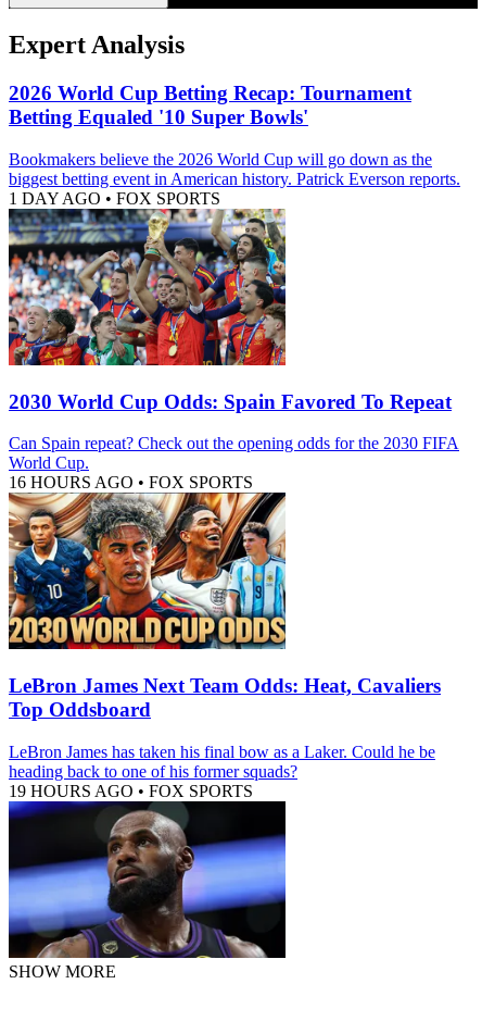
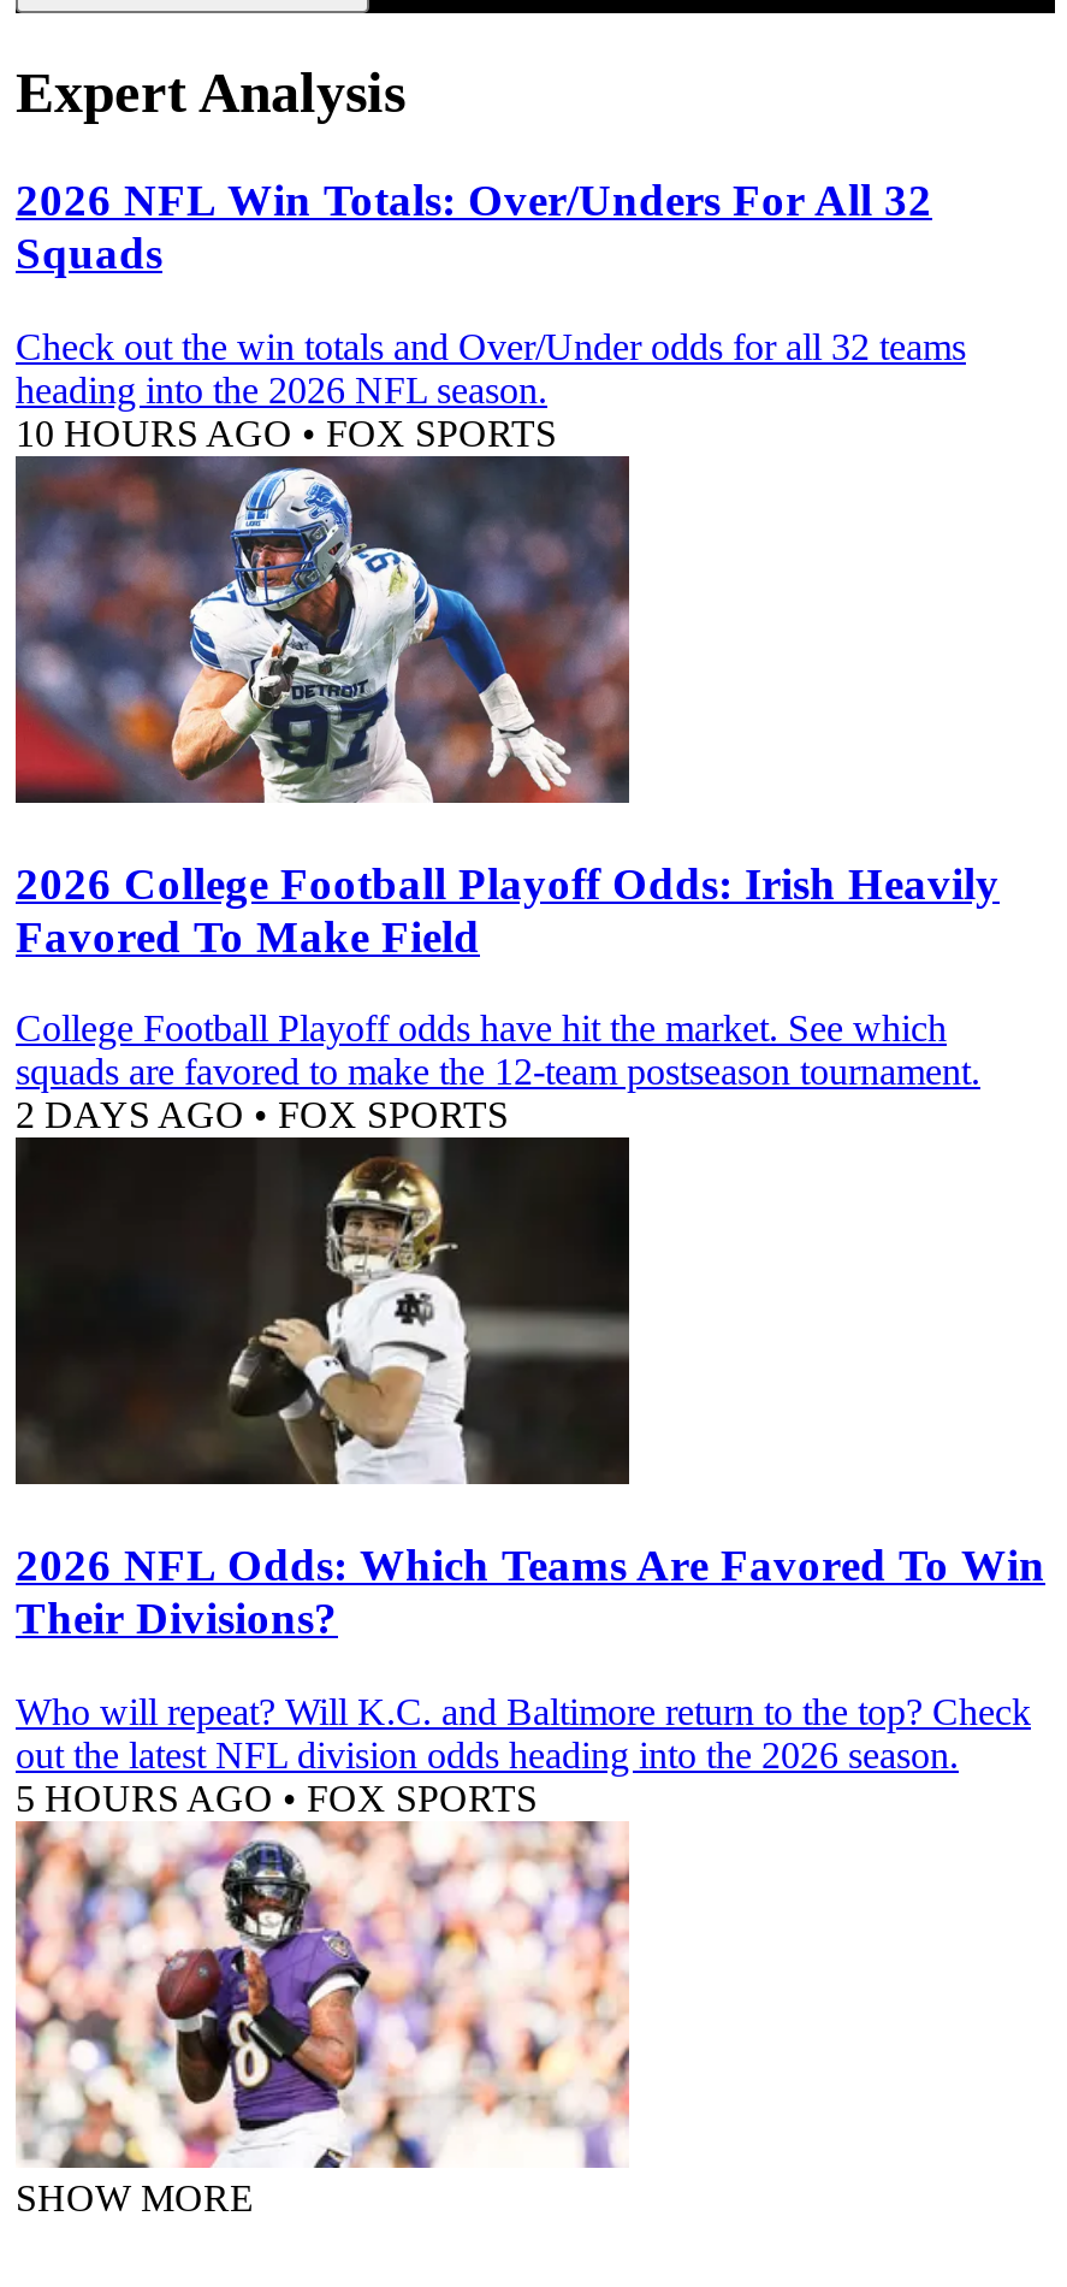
- 2026 World Cup Betting Recap: Tournament
- Betting Equaled '10 Super Bowls'
+ 2026 NFL Win Totals: Over/Unders For All 32
+ Squads

- Bookmakers believe the 2026 World Cup will go down as the
- biggest betting event in American history. Patrick Everson reports.
- 1 DAY AGO • FOX SPORTS
+ Check out the win totals and Over/Under odds for all 32 teams
+ heading into the 2026 NFL season.
+ 10 HOURS AGO • FOX SPORTS

- [image]
- 2030 World Cup Odds: Spain Favored To Repeat
+ [image]
+ 2026 College Football Playoff Odds: Irish Heavily
+ Favored To Make Field

- Can Spain repeat? Check out the opening odds for the 2030 FIFA
- World Cup.
- 16 HOURS AGO • FOX SPORTS
+ College Football Playoff odds have hit the market. See which
+ squads are favored to make the 12-team postseason tournament.
+ 2 DAYS AGO • FOX SPORTS

- [image]
- LeBron James Next Team Odds: Heat, Cavaliers
- Top Oddsboard
+ [image]
+ 2026 NFL Odds: Which Teams Are Favored To Win
+ Their Divisions?

- LeBron James has taken his final bow as a Laker. Could he be
- heading back to one of his former squads?
- 19 HOURS AGO • FOX SPORTS
+ Who will repeat? Will K.C. and Baltimore return to the top? Check
+ out the latest NFL division odds heading into the 2026 season.
+ 5 HOURS AGO • FOX SPORTS

- [image]
+ [image]
